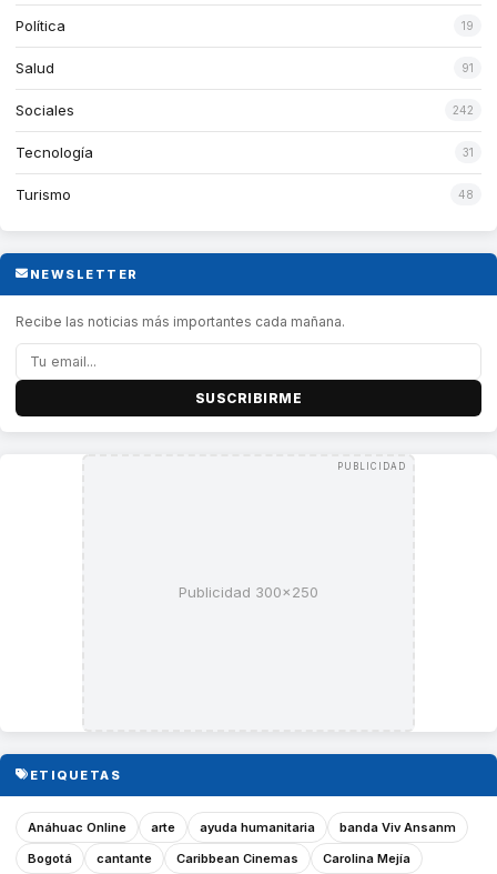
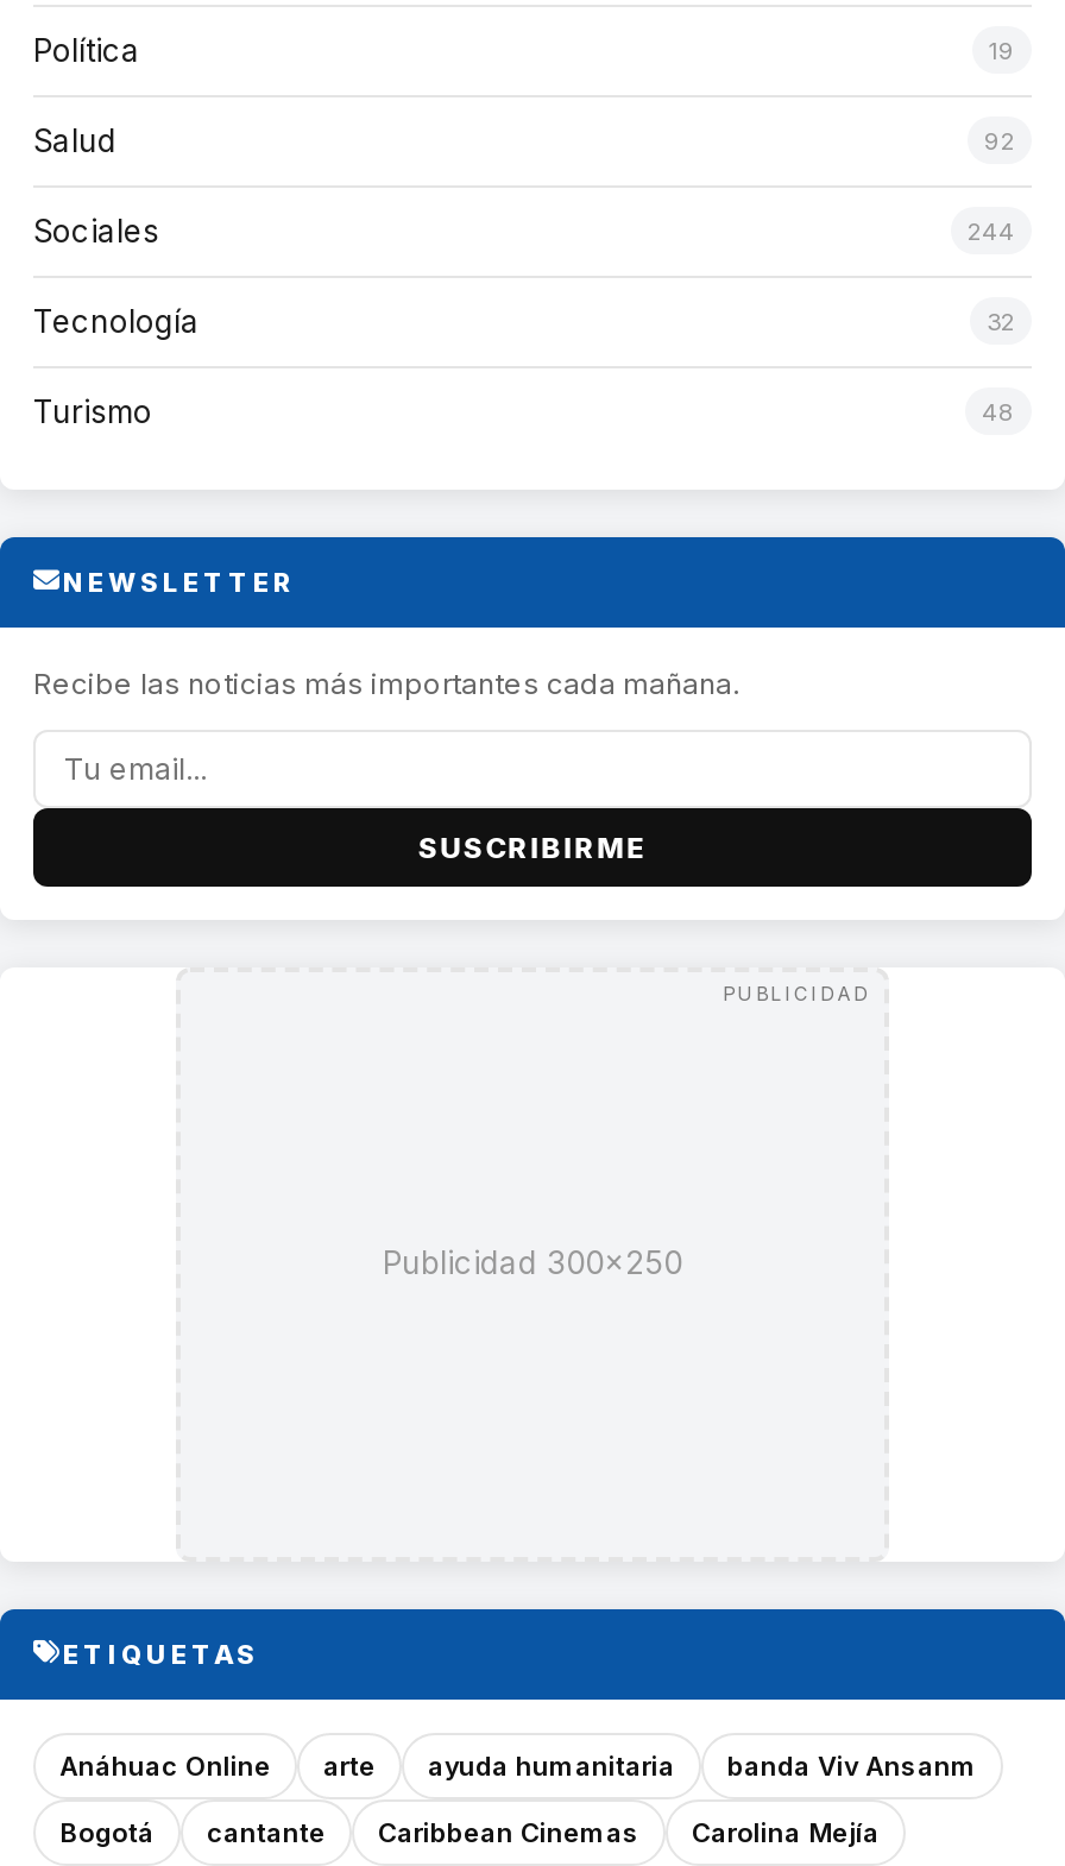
- 91
+ 92

- 242
+ 244

- 31
+ 32
